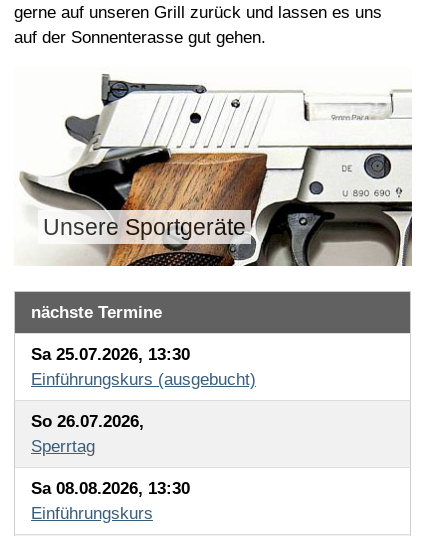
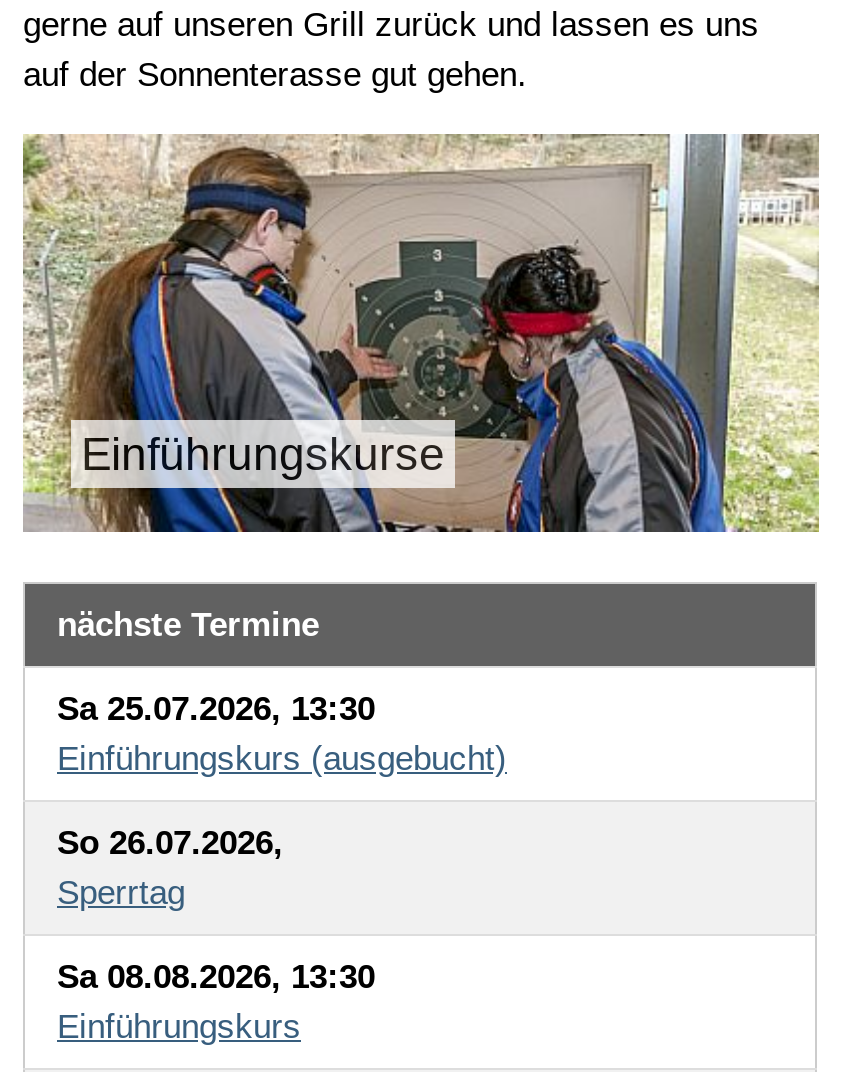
- [image]
- Unsere Sportgeräte
+ [image]
+ Einführungskurse
